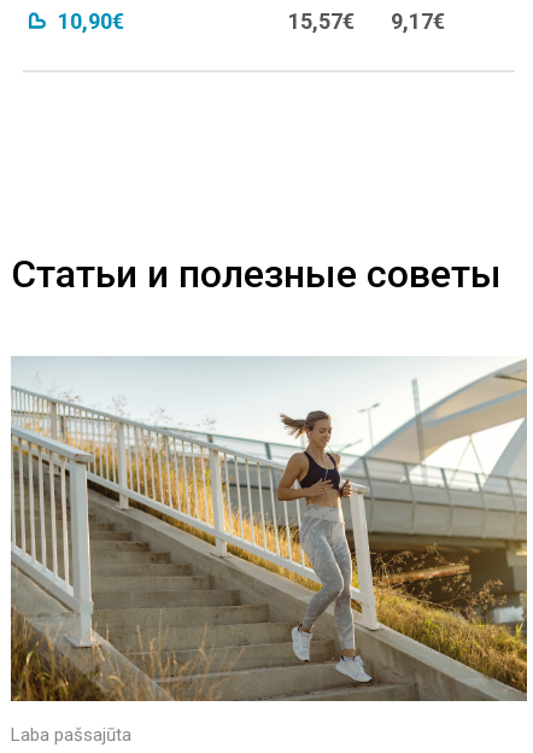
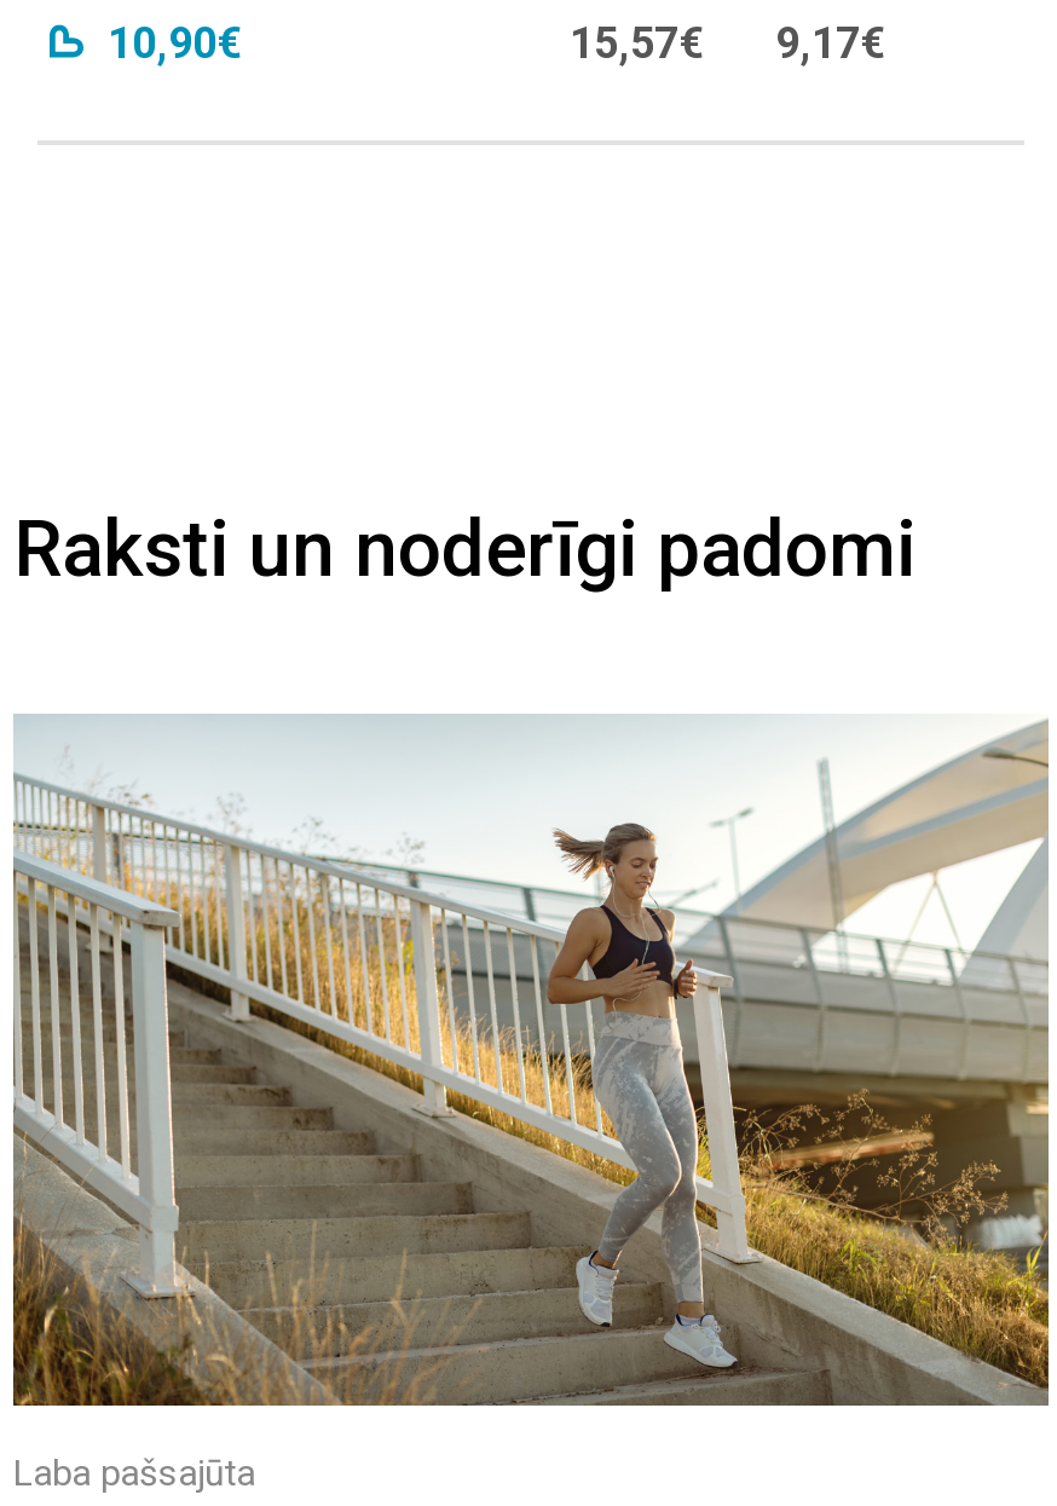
- Статьи и полезные советы
+ Raksti un noderīgi padomi
